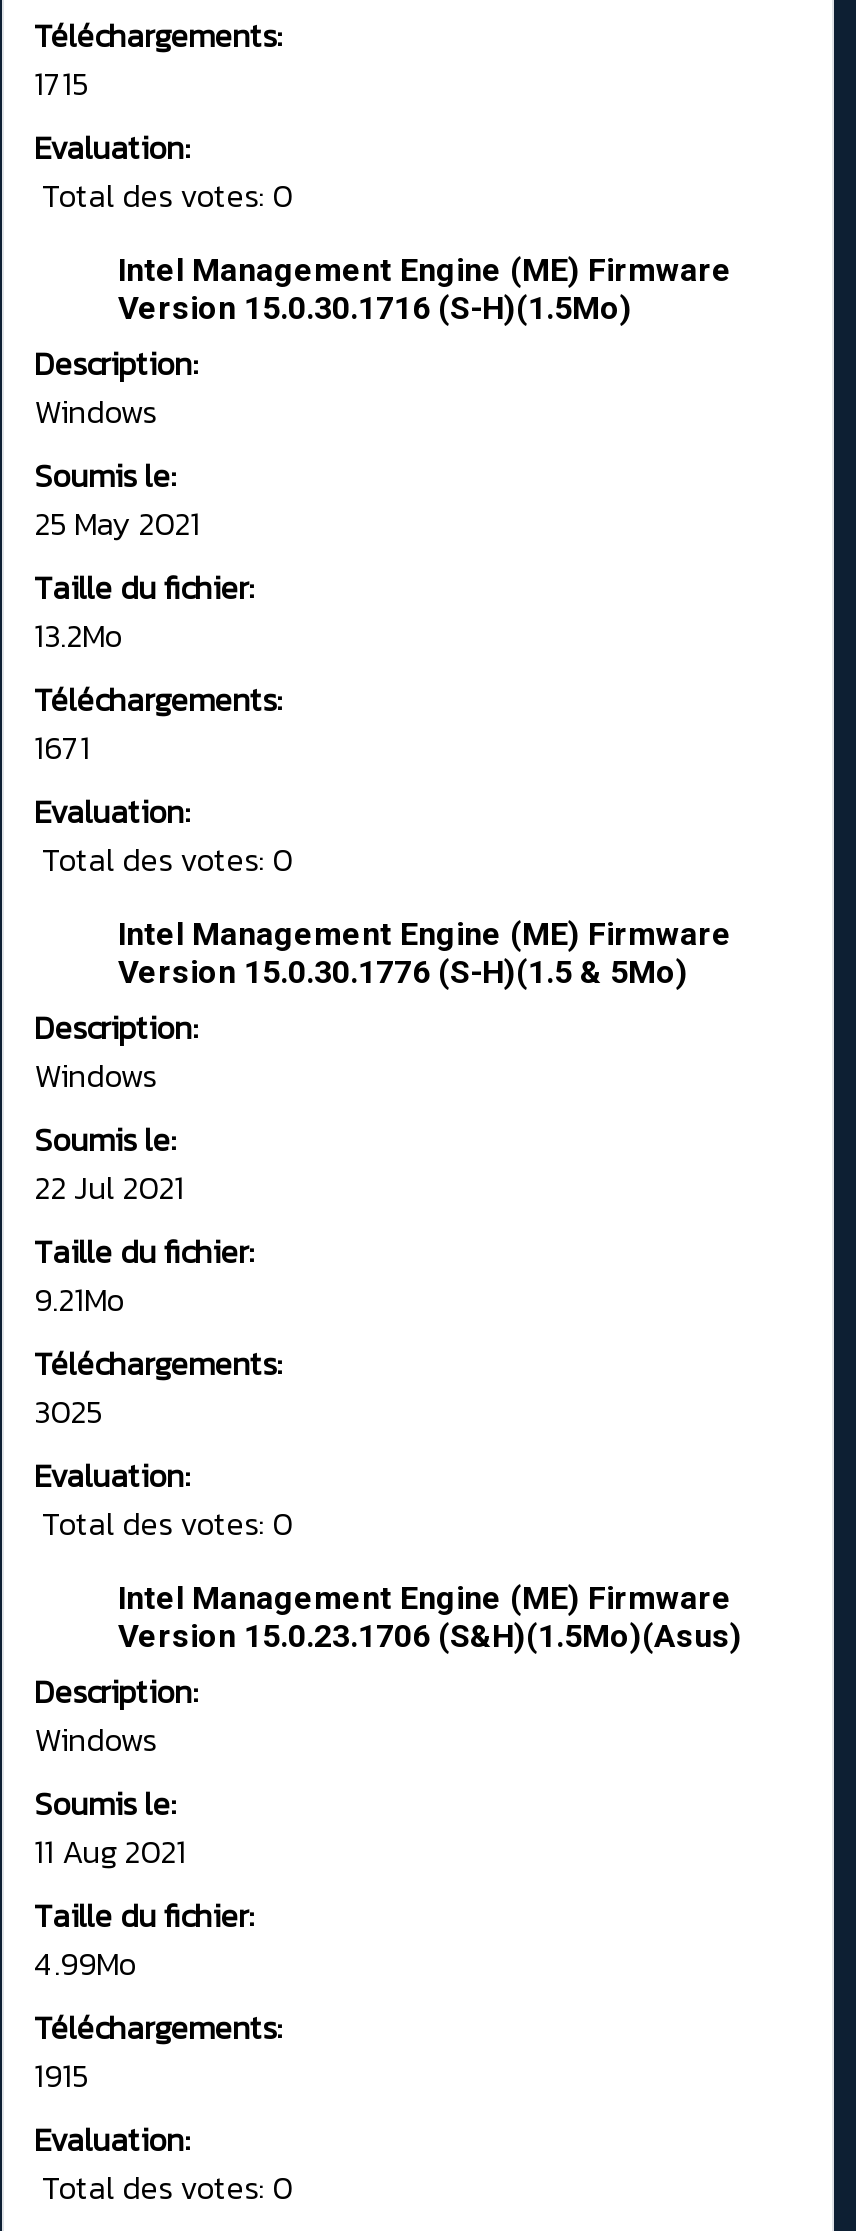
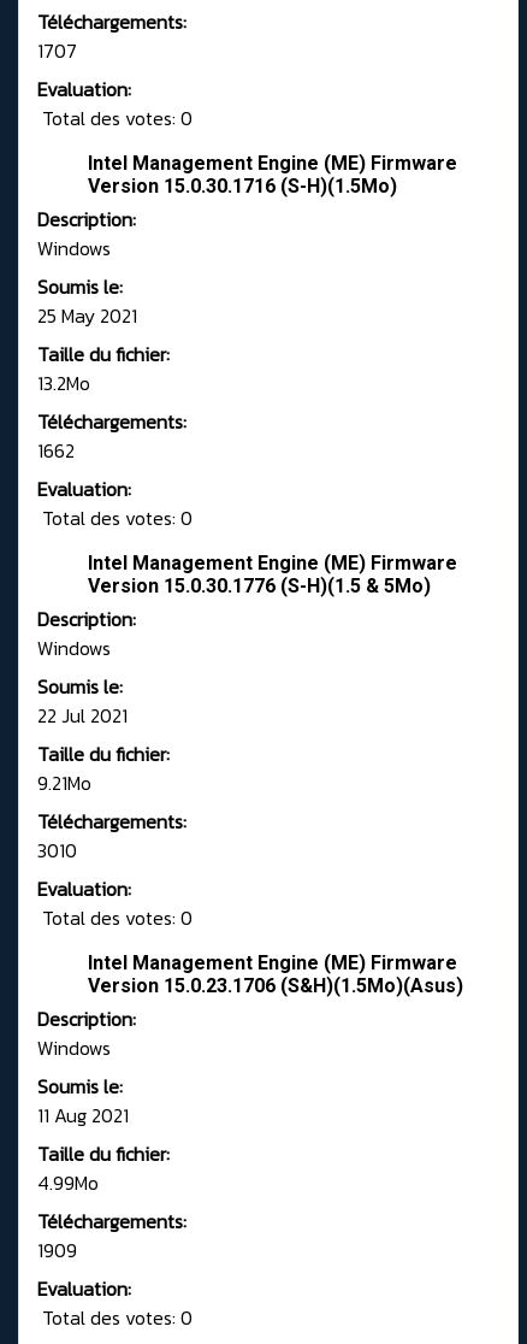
- 1715
+ 1707

- 1671
+ 1662

- 3025
+ 3010

- 1915
+ 1909
